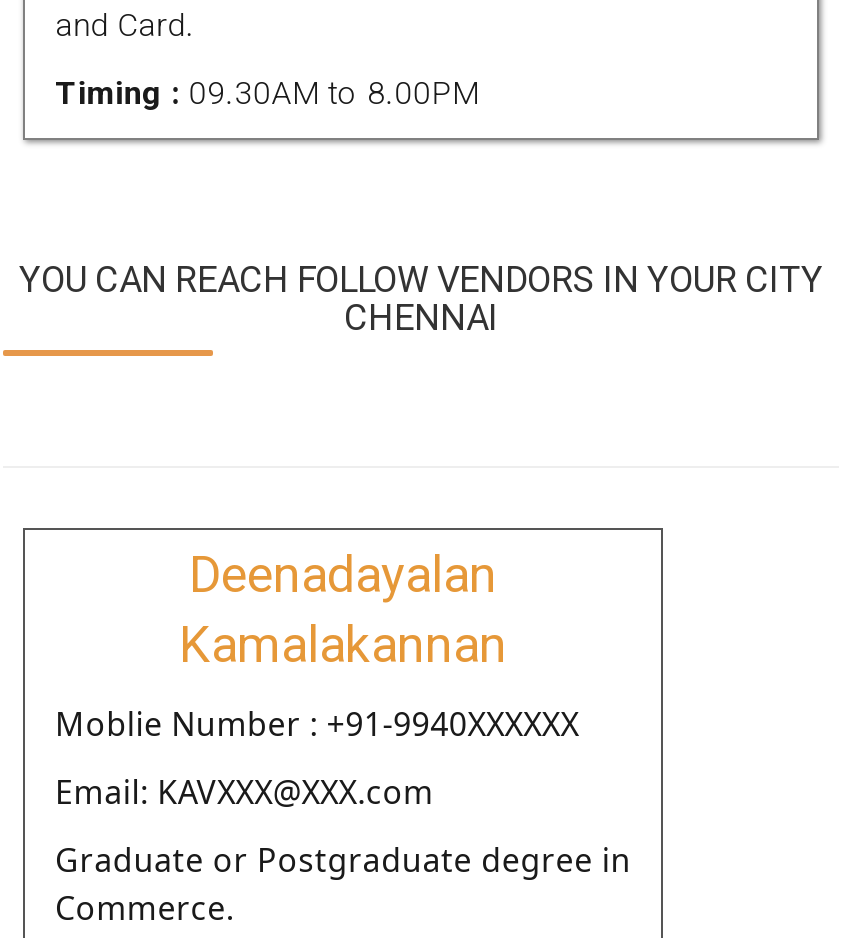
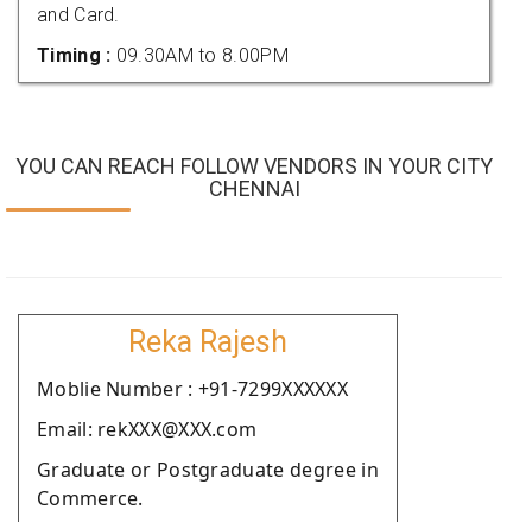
- Deenadayalan
- Kamalakannan
+ Reka Rajesh

- Moblie Number : +91-9940XXXXXX
+ Moblie Number : +91-7299XXXXXX

- Email: KAVXXX@XXX.com
+ Email: rekXXX@XXX.com
